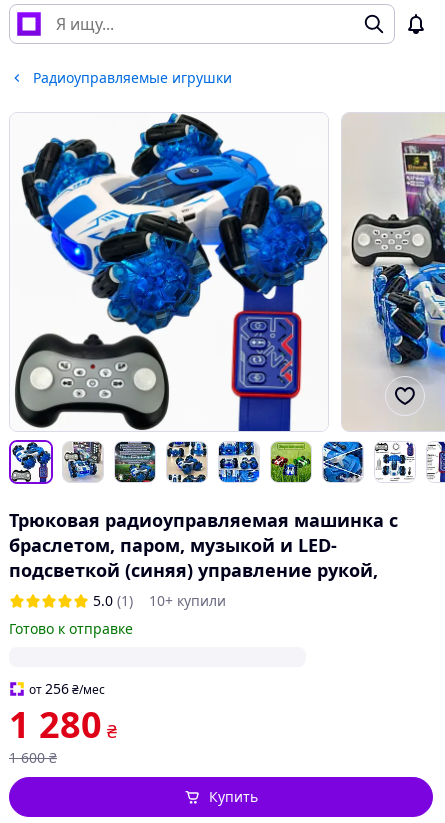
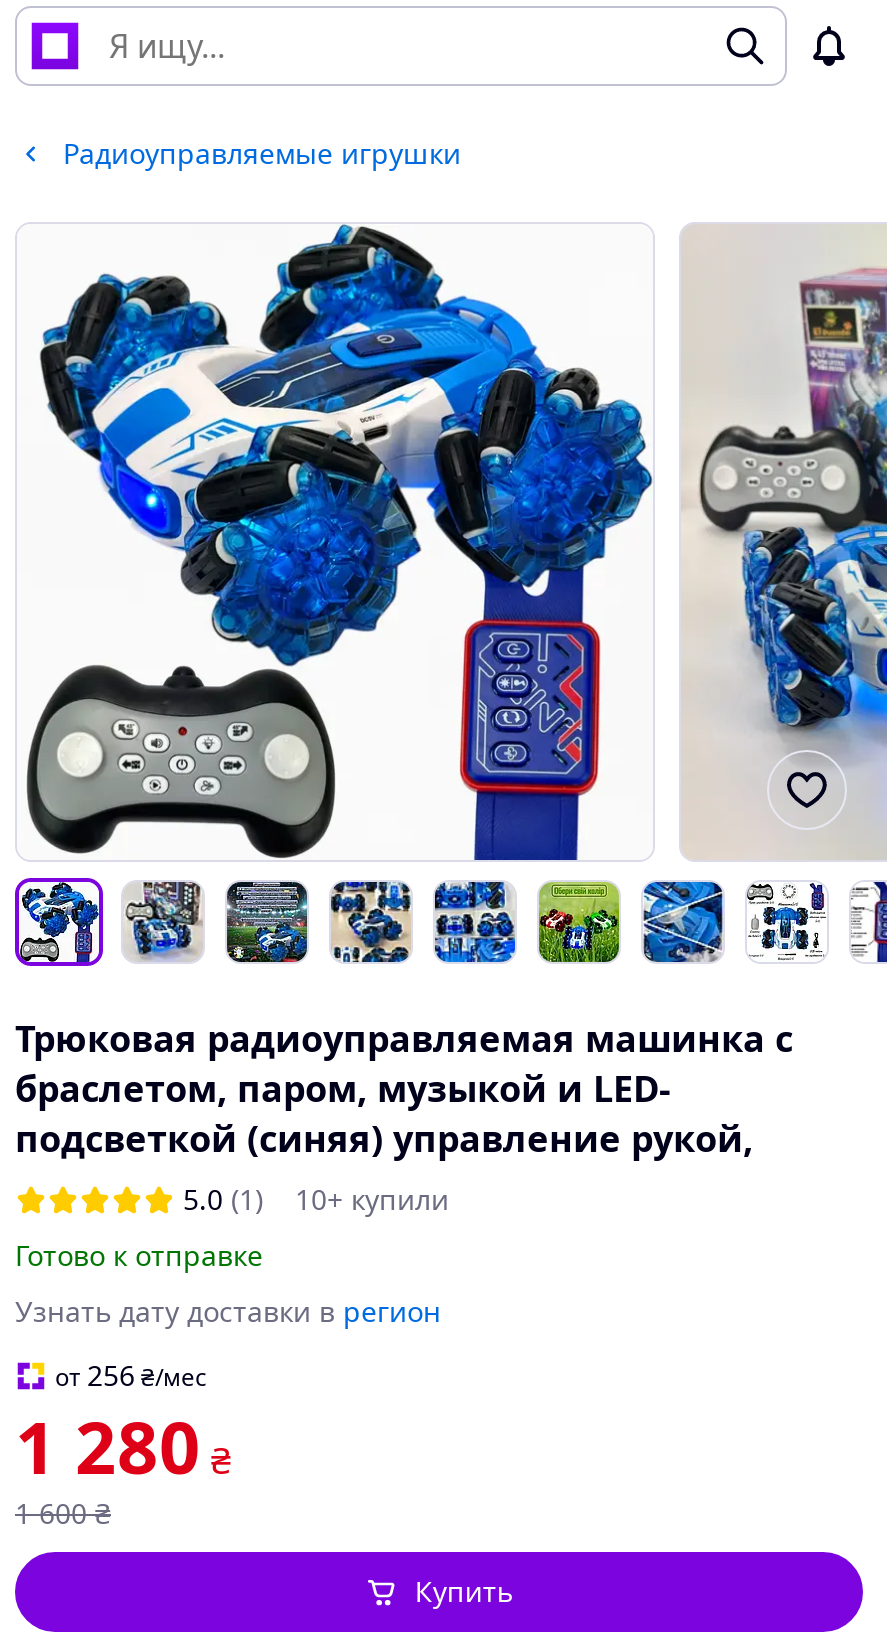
+ Узнать дату доставки в регион
